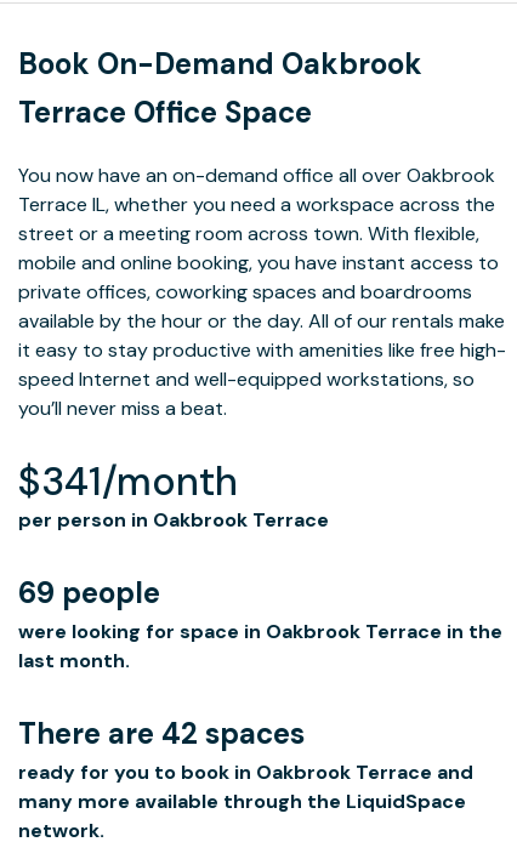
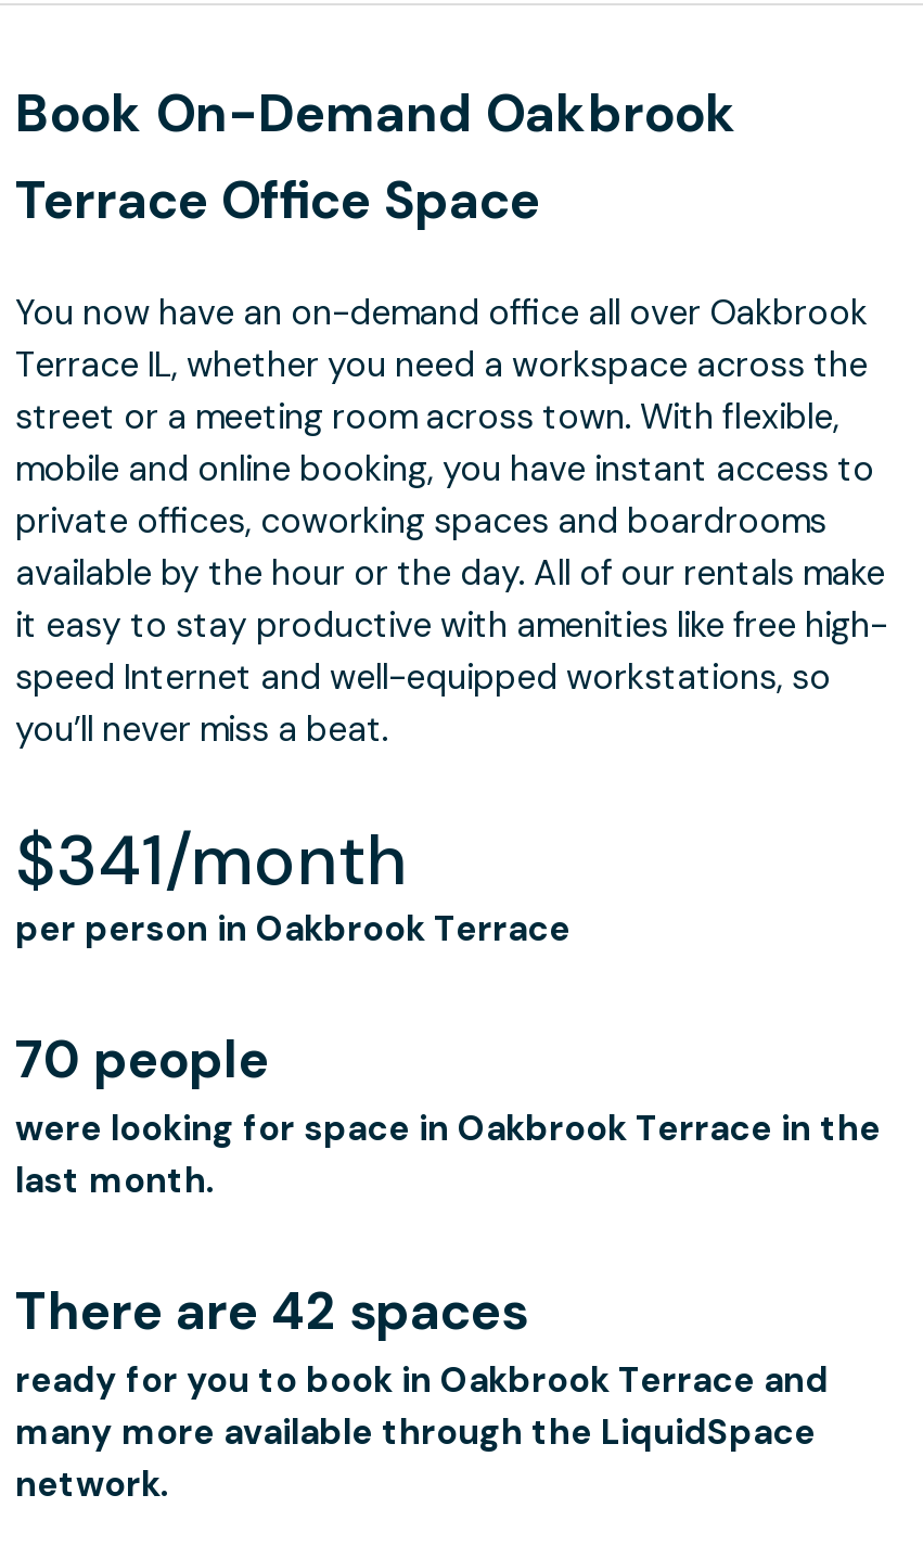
- 69 people
+ 70 people
